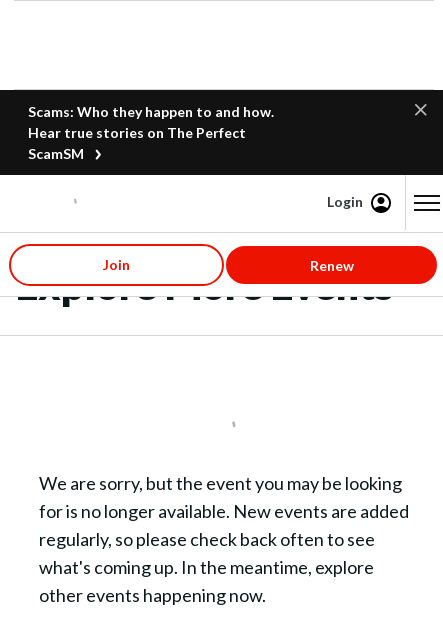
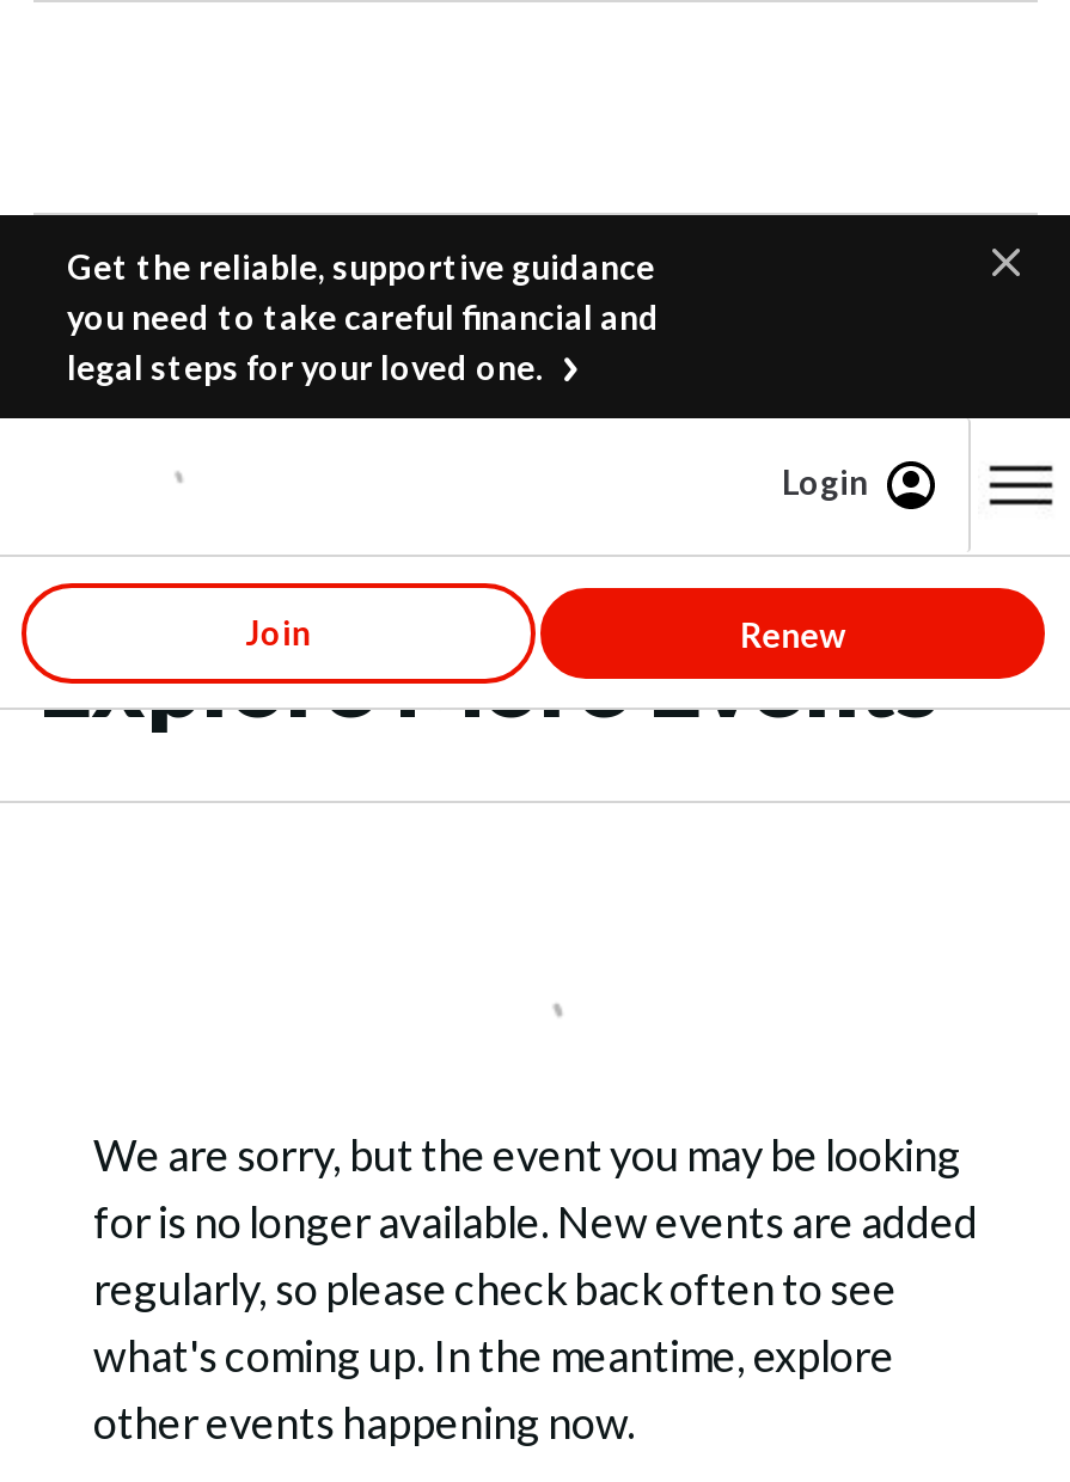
- Scams: Who they happen to and how.
- Hear true stories on The Perfect
- ScamSM
+ Get the reliable, supportive guidance
+ you need to take careful financial and
+ legal steps for your loved one.
